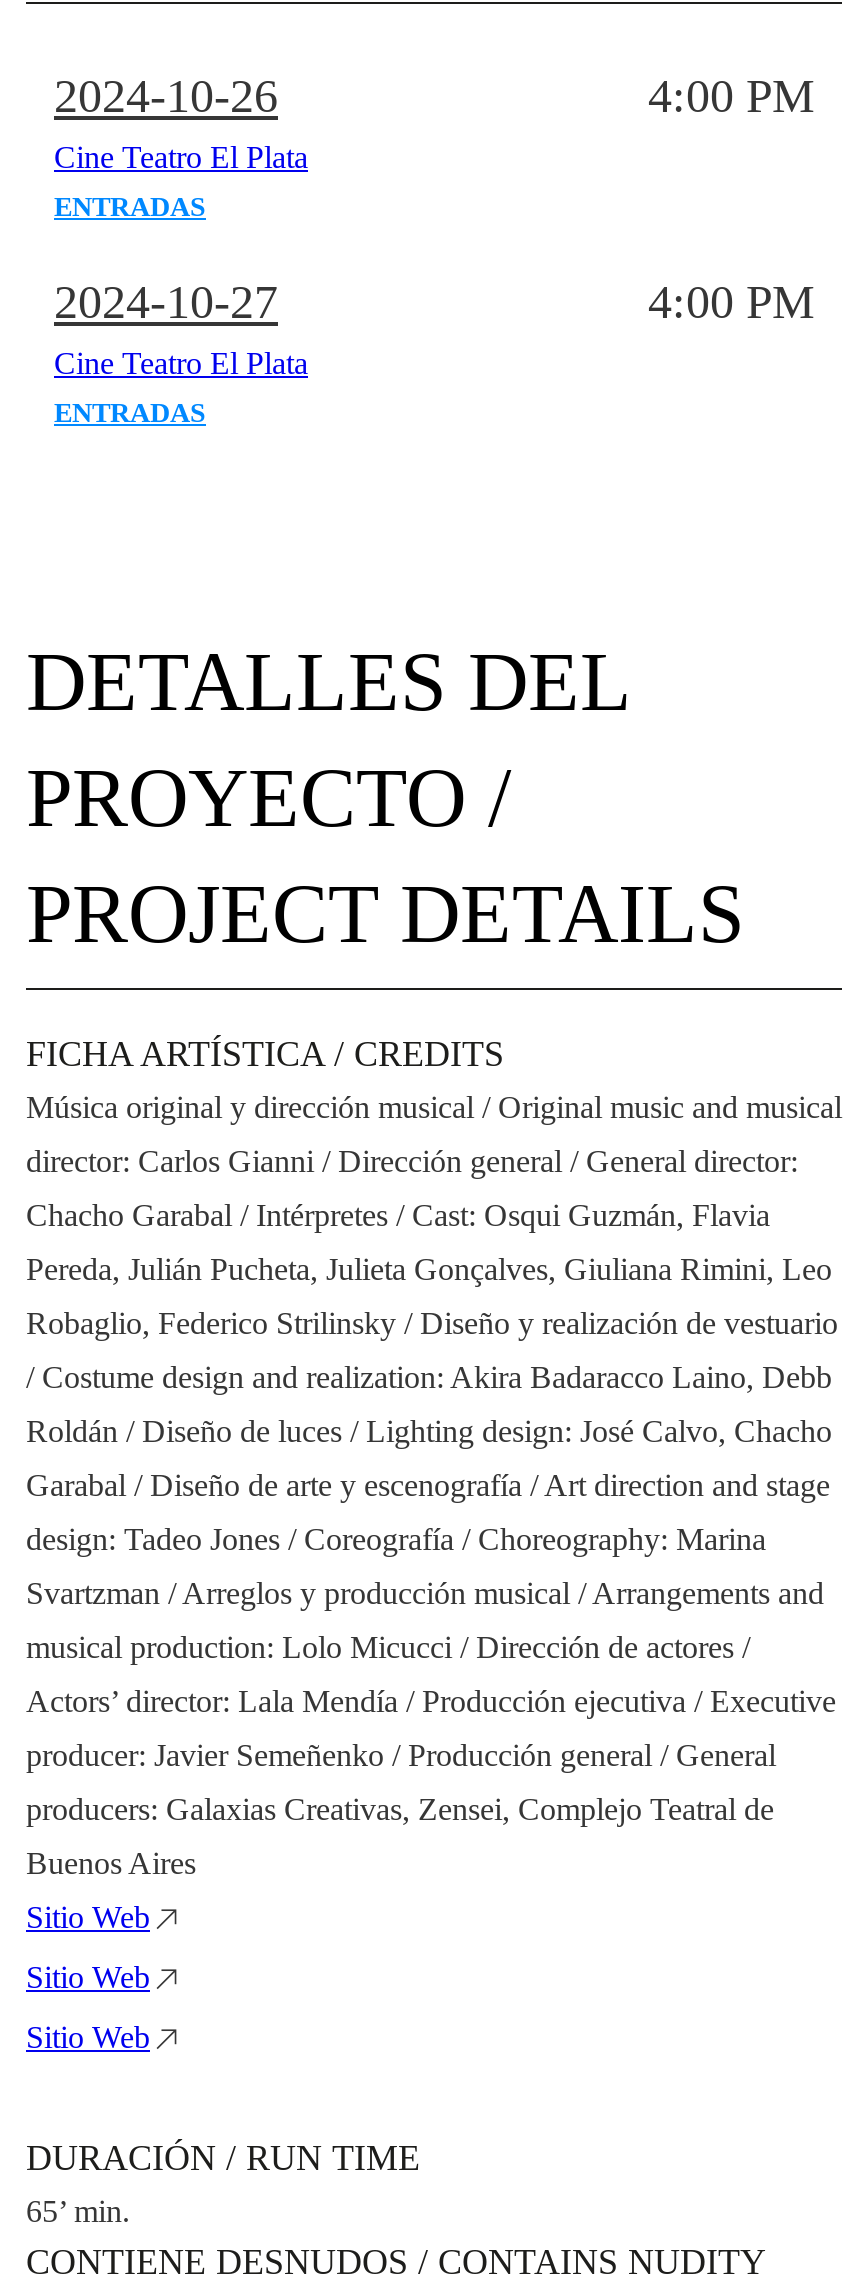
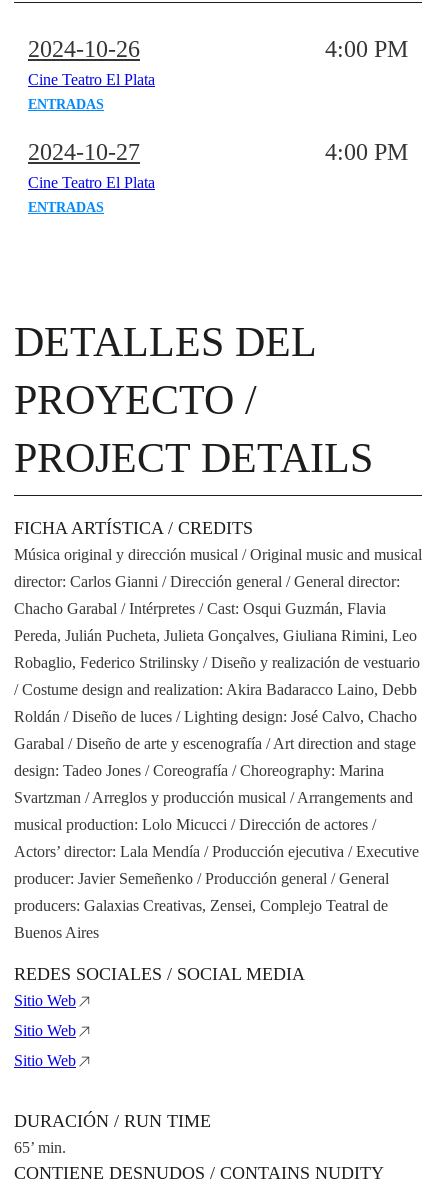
+ REDES SOCIALES / SOCIAL MEDIA
